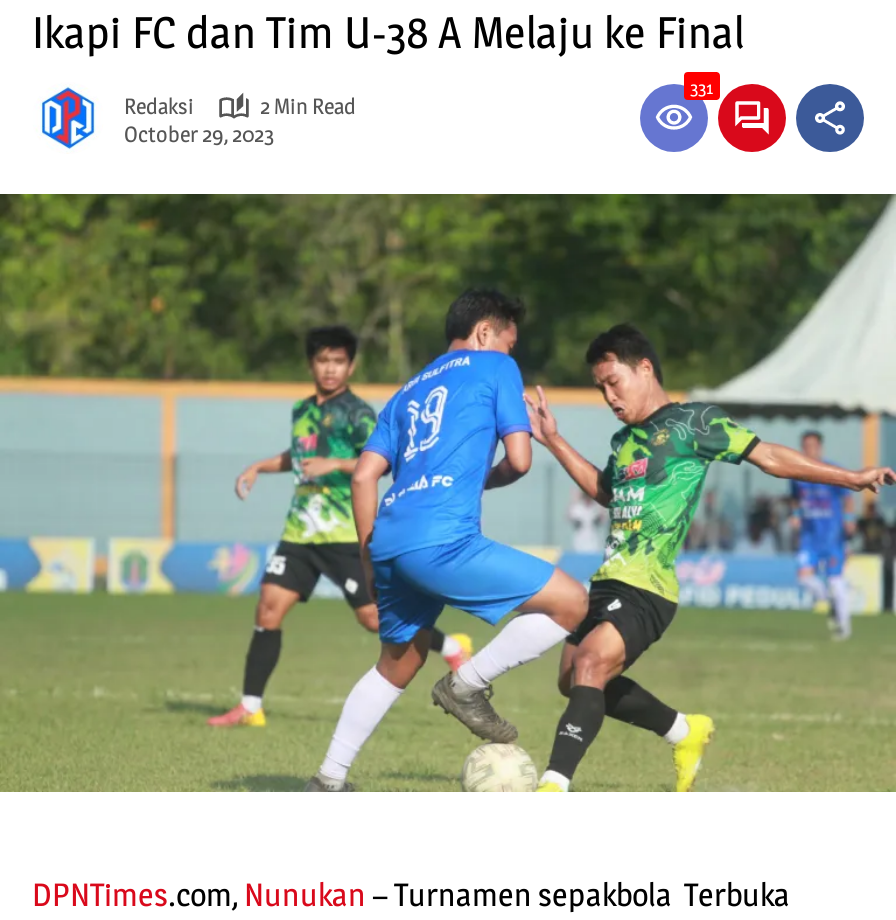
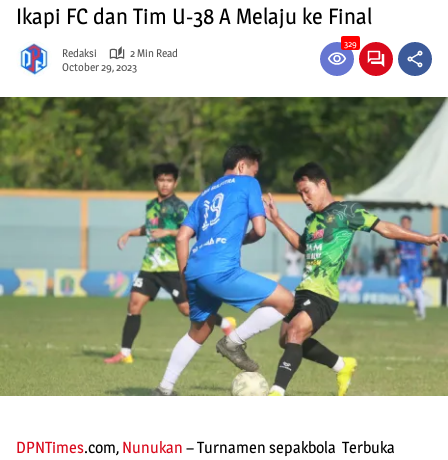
- 331
+ 329
